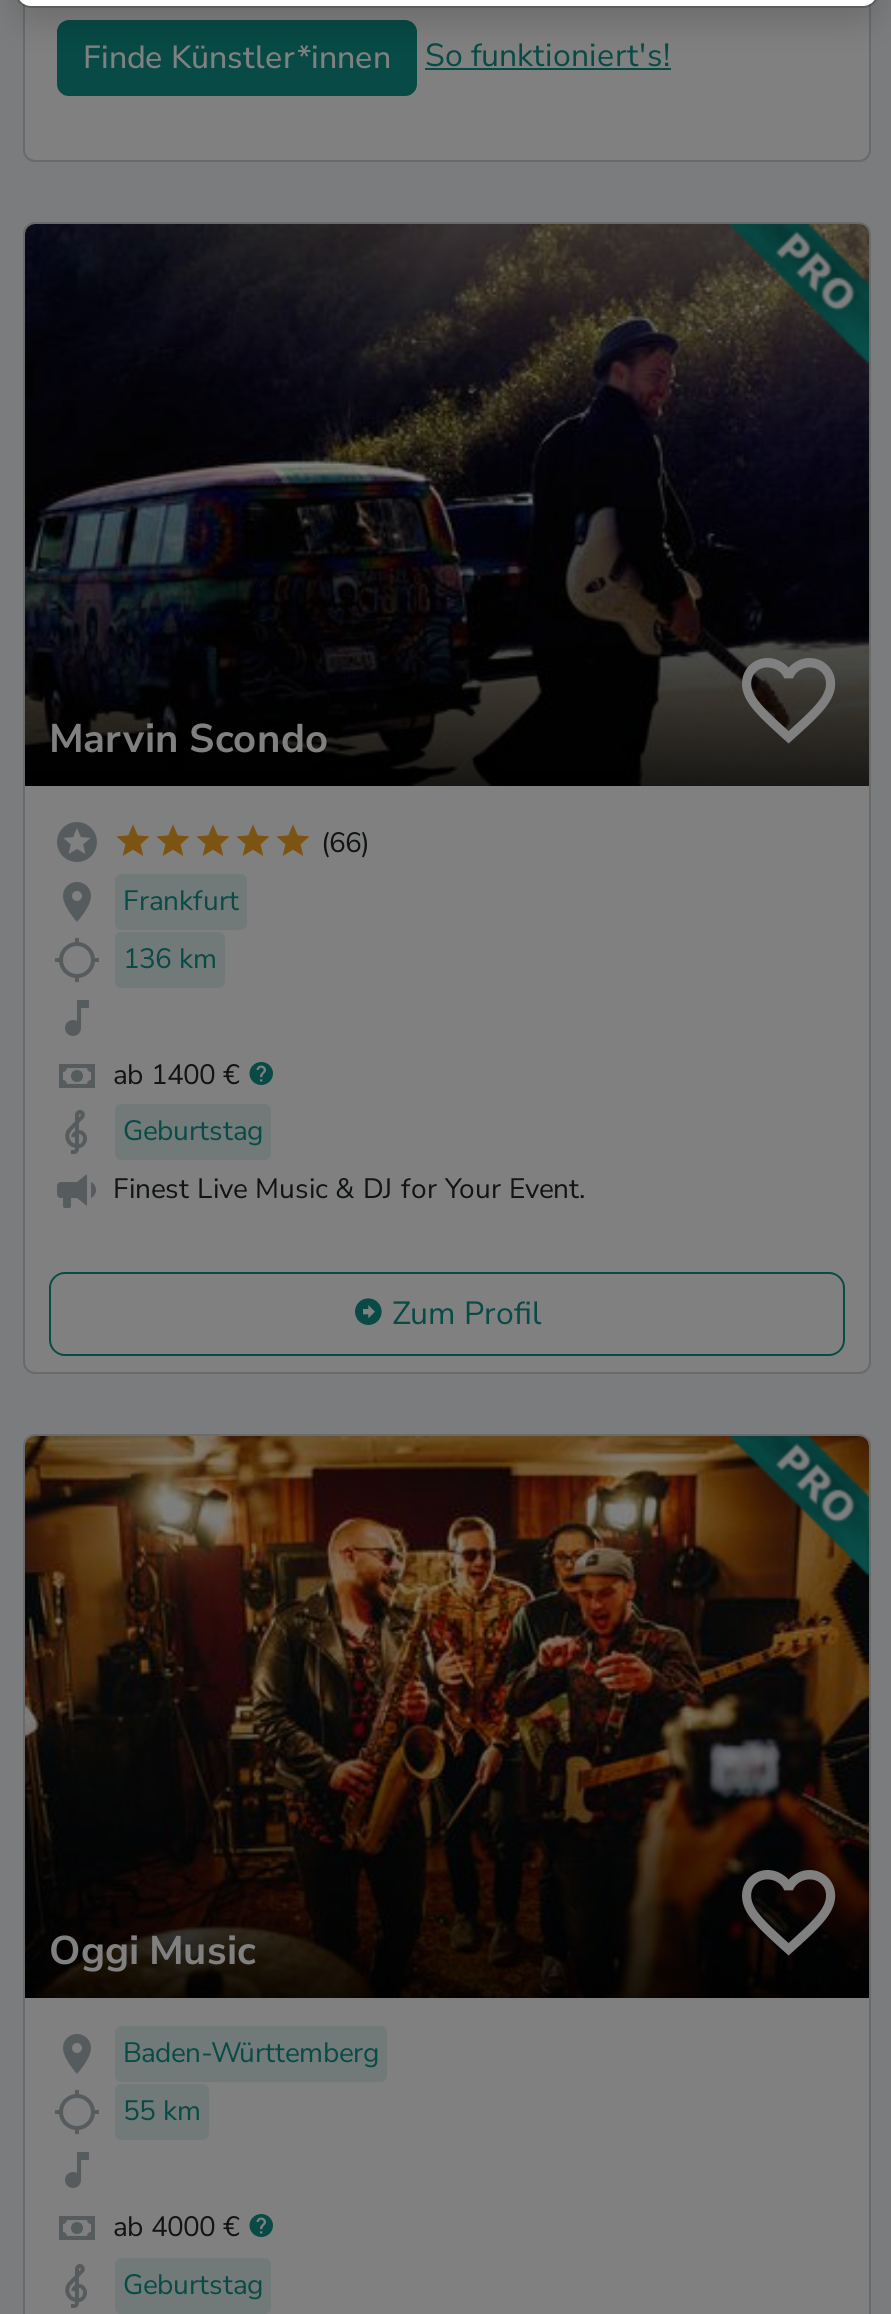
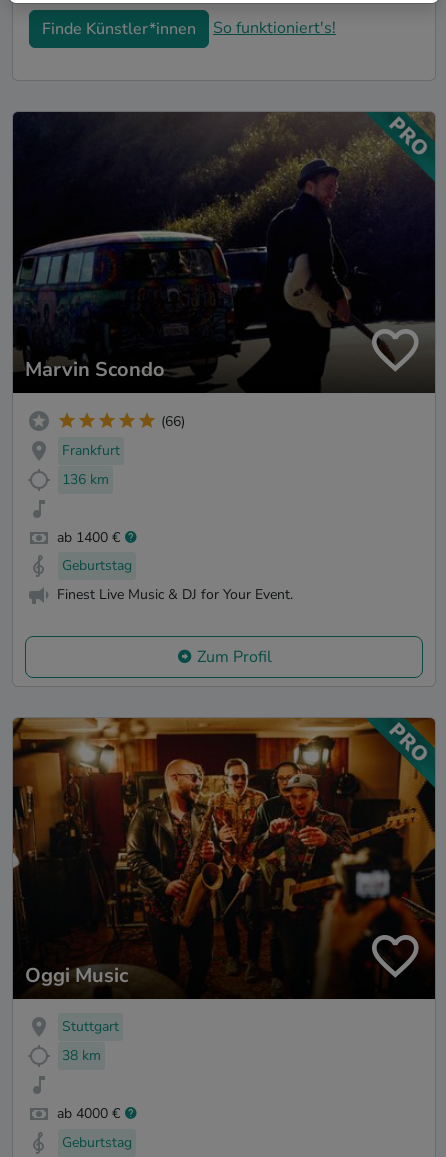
- Baden-Württemberg
+ Stuttgart

- 55 km
+ 38 km
